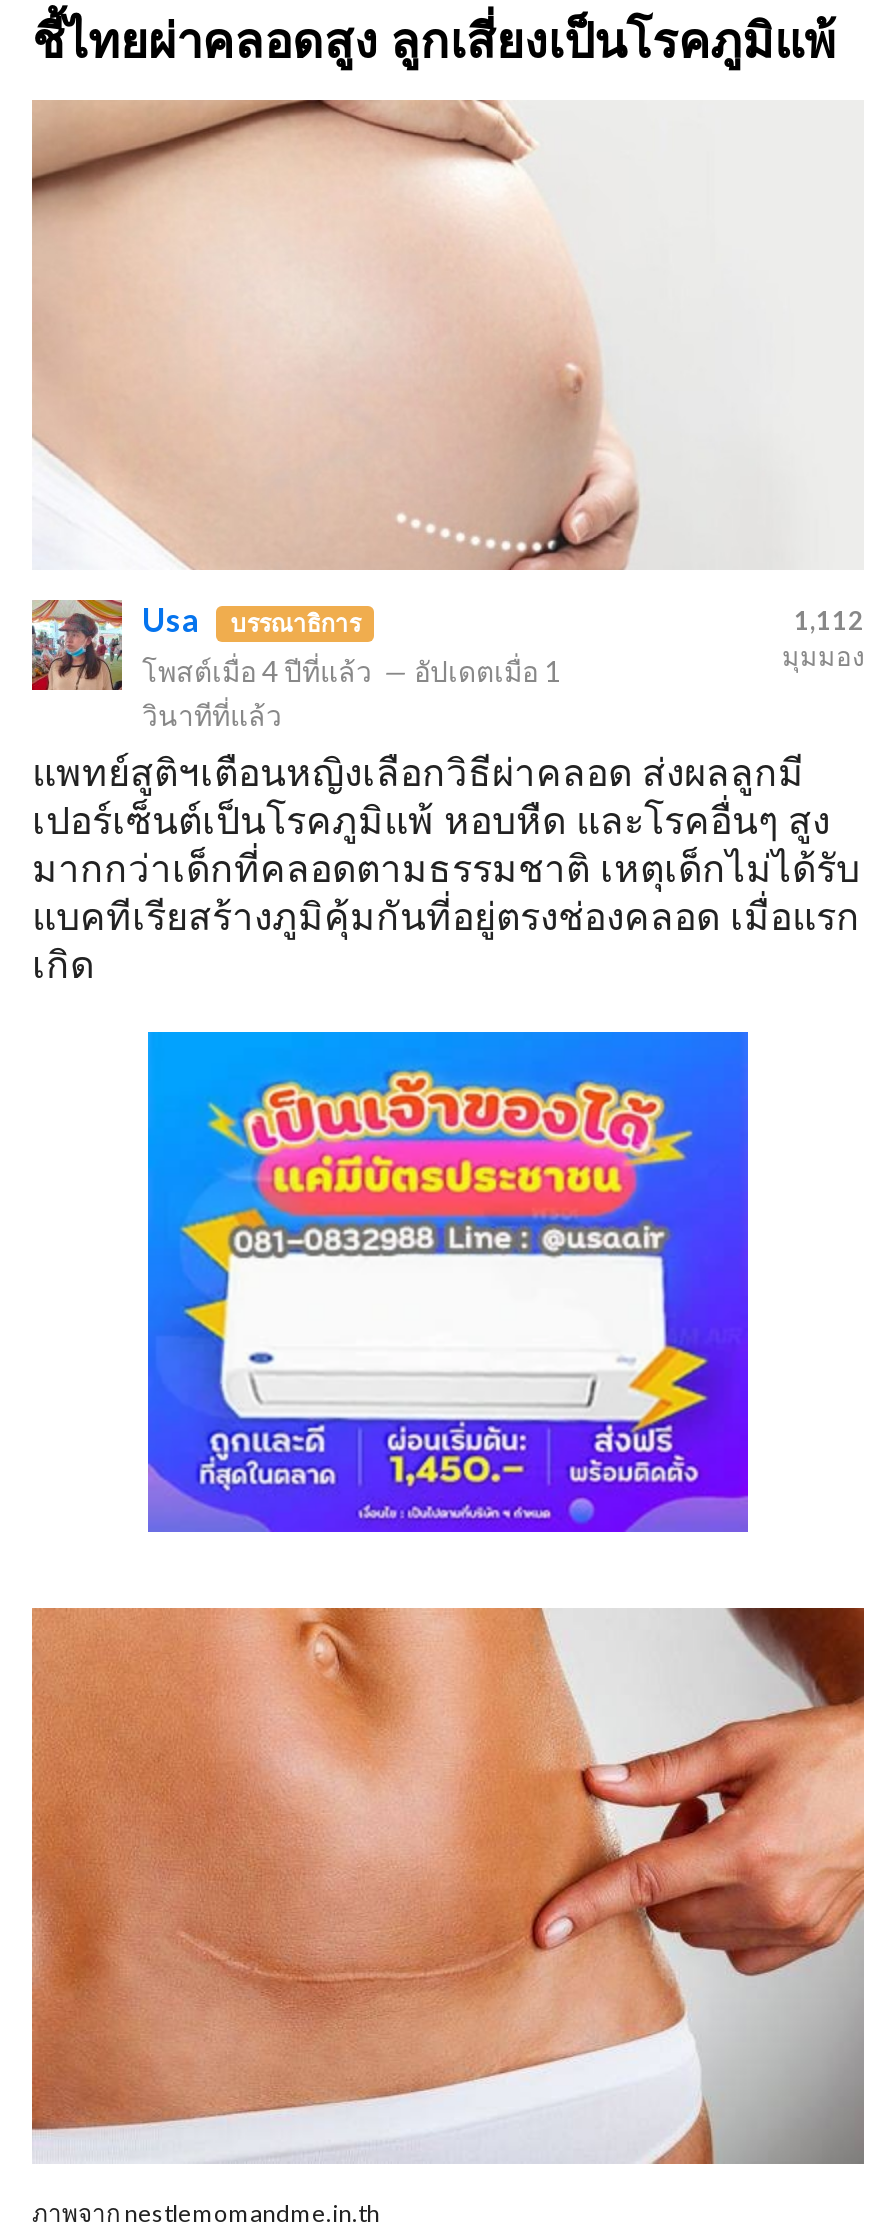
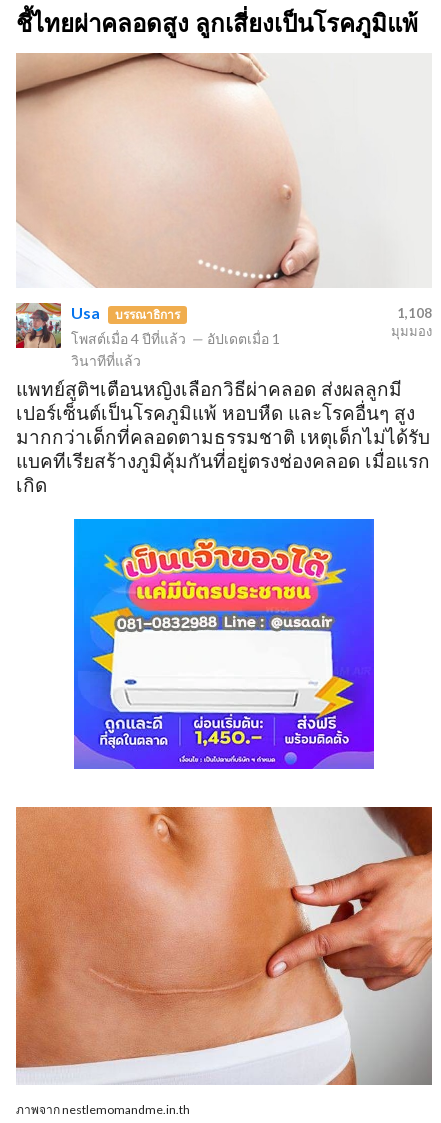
- 1,112
+ 1,108
